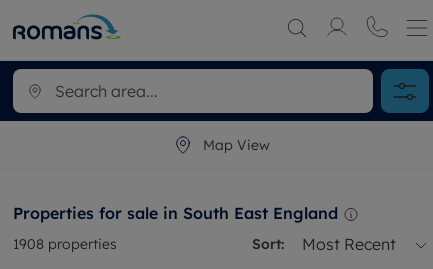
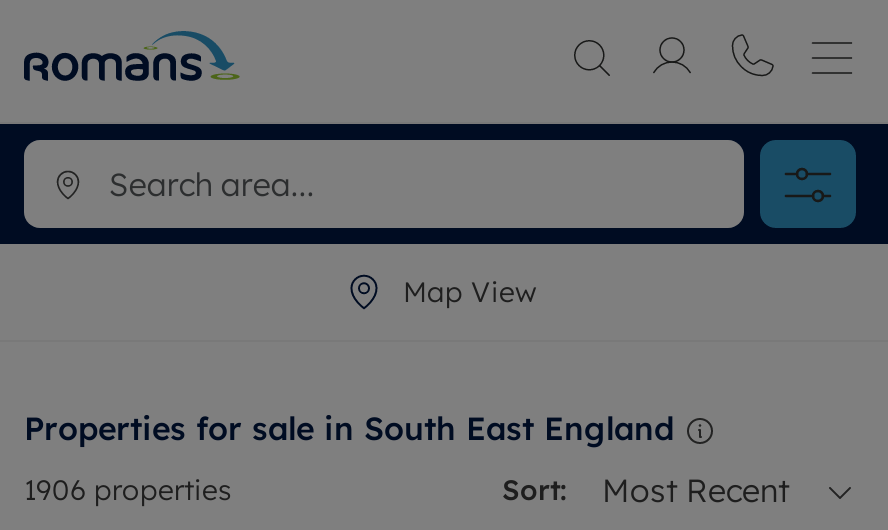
- 1908 properties
+ 1906 properties
